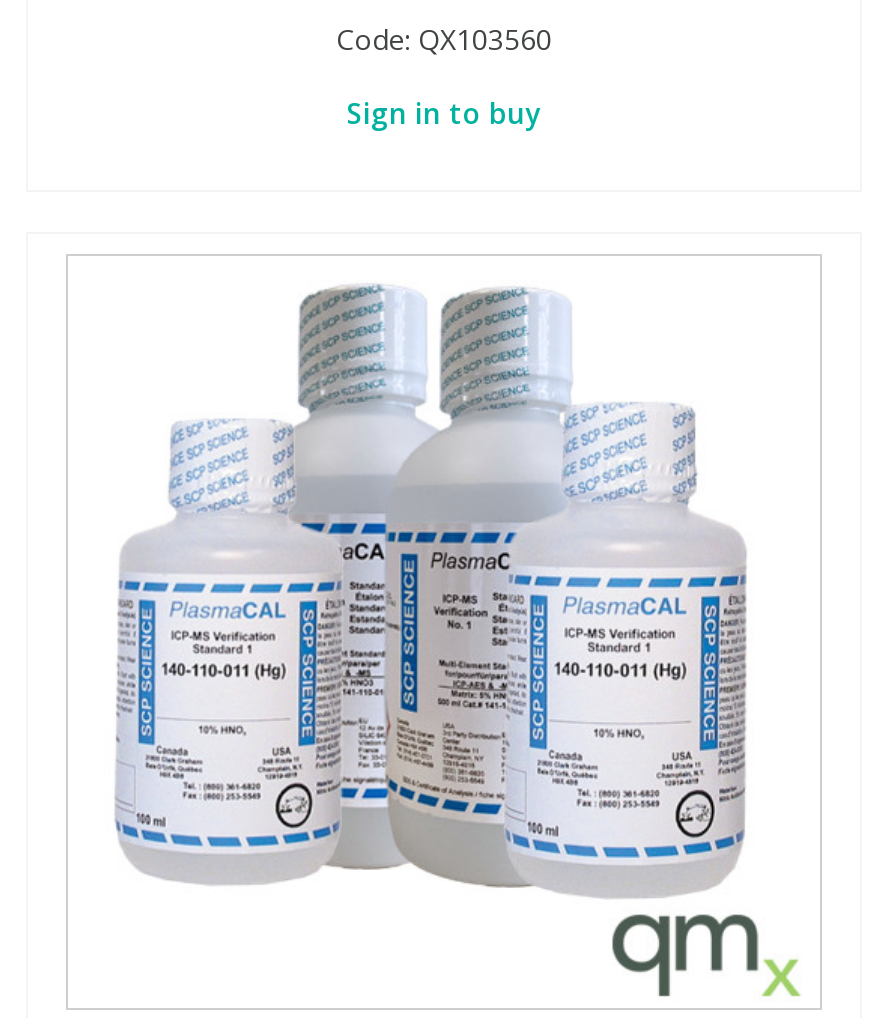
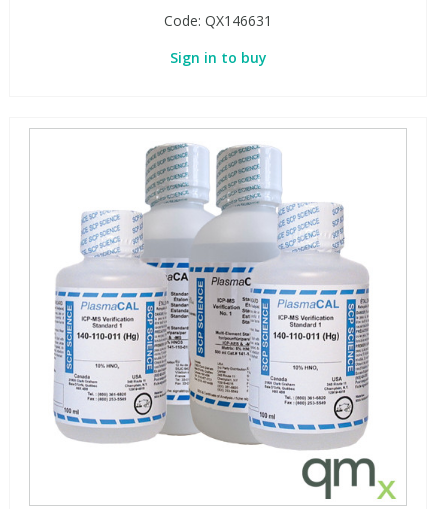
- Code: QX103560
+ Code: QX146631
